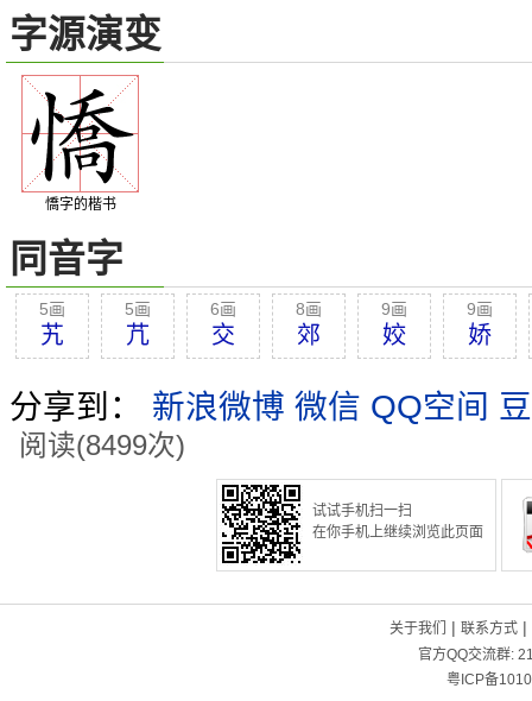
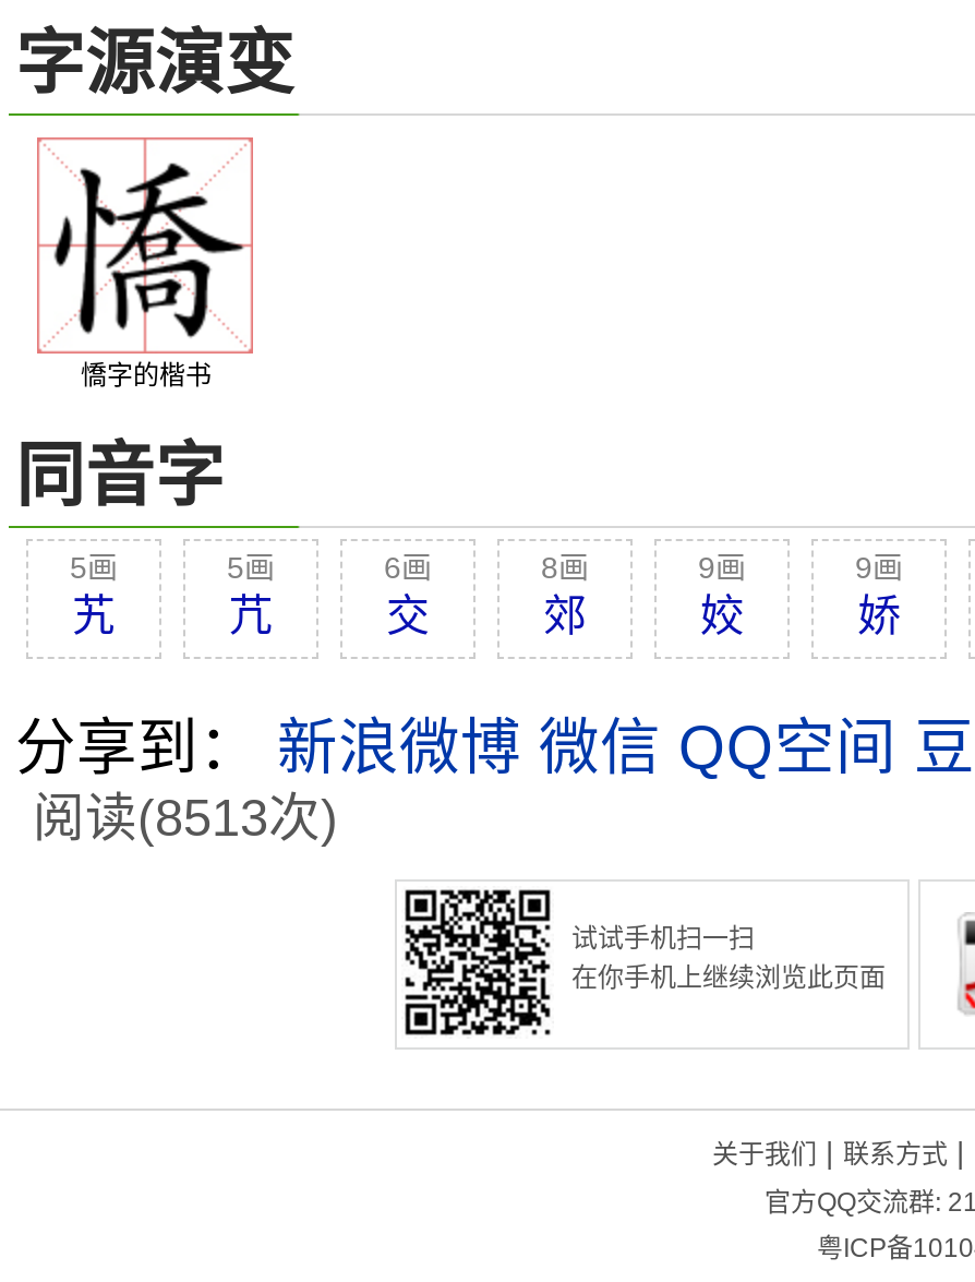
- 阅读(8499次)
+ 阅读(8513次)
